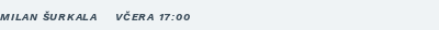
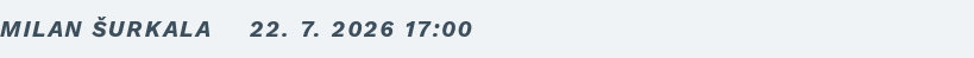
- MILAN ŠURKALA VČERA 17:00
+ MILAN ŠURKALA 22. 7. 2026 17:00
